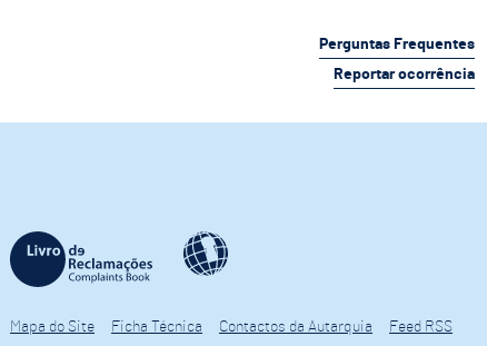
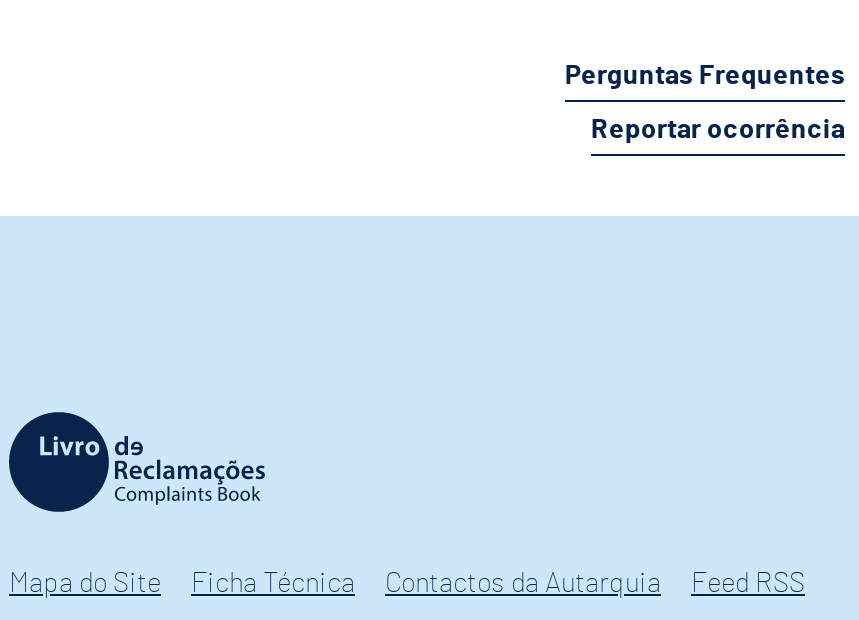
- [image]
